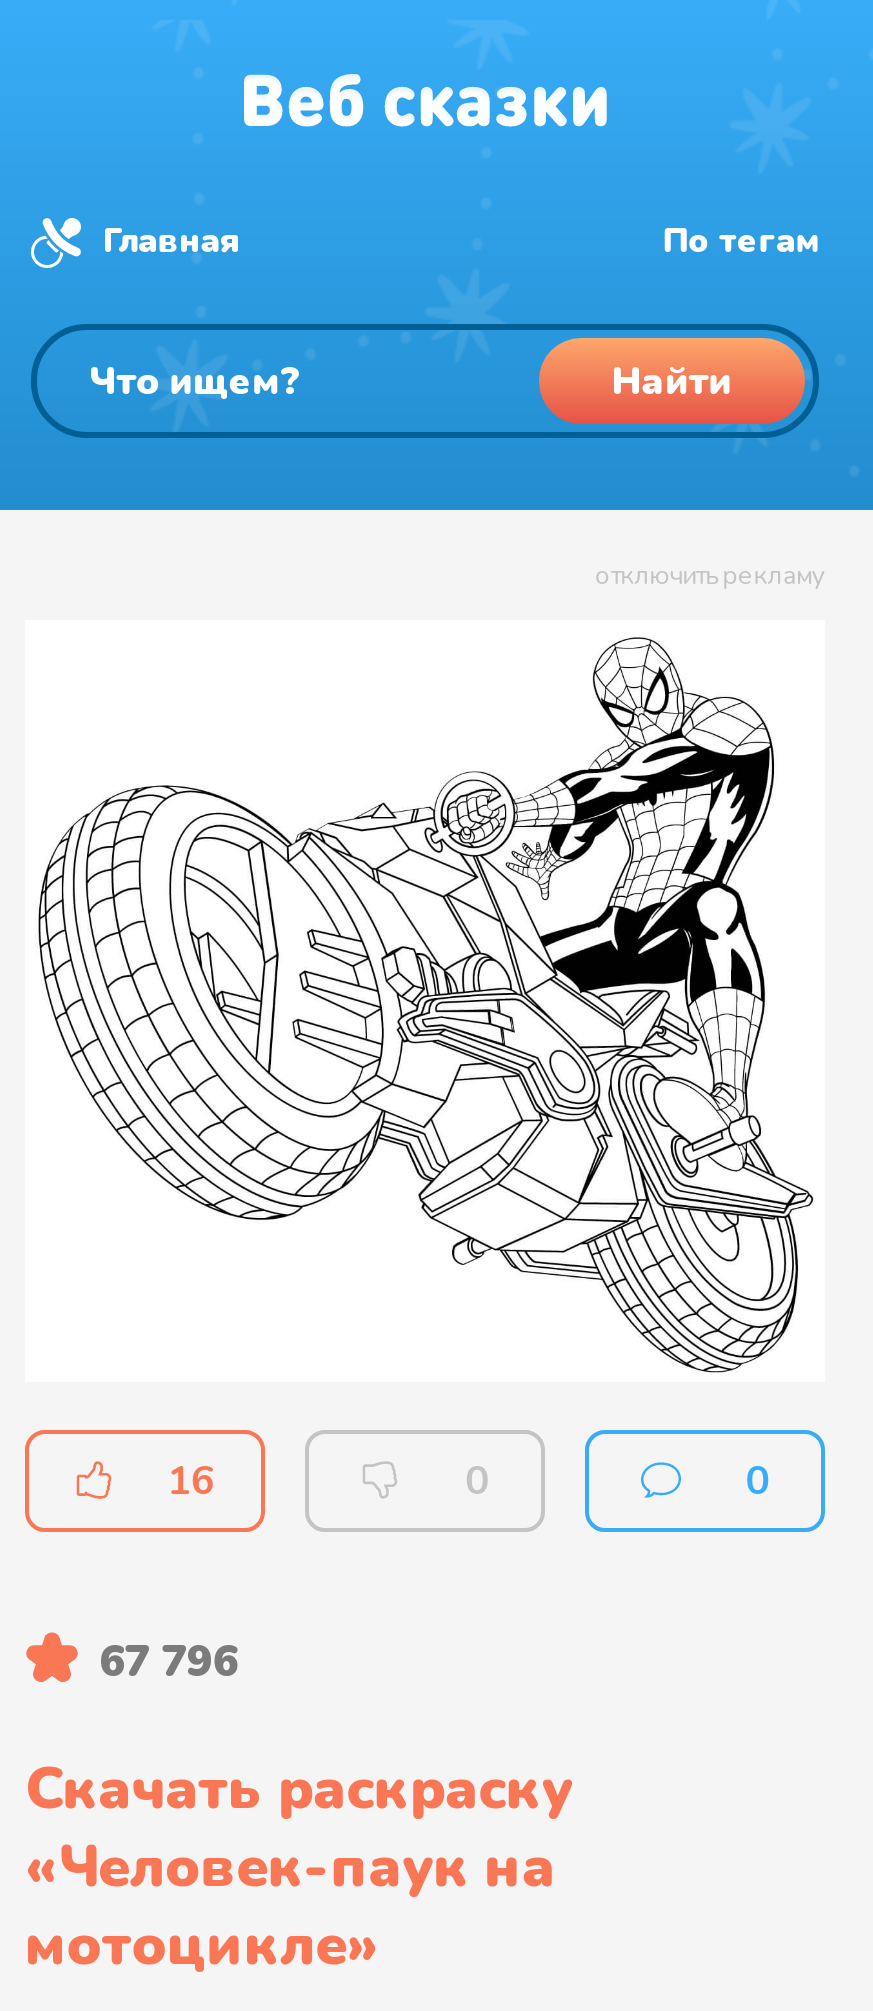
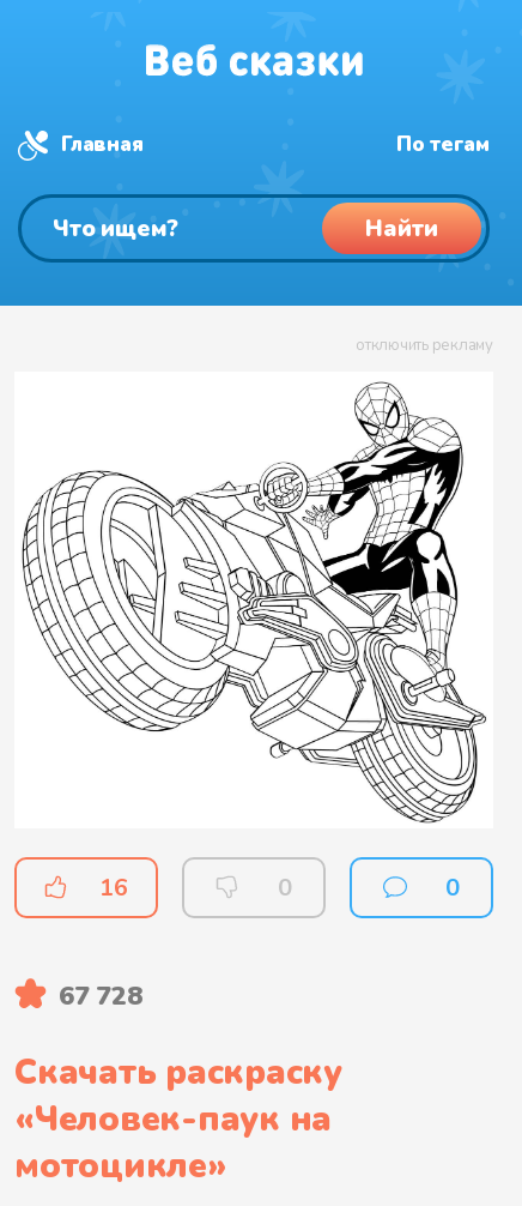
- 67 796
+ 67 728
